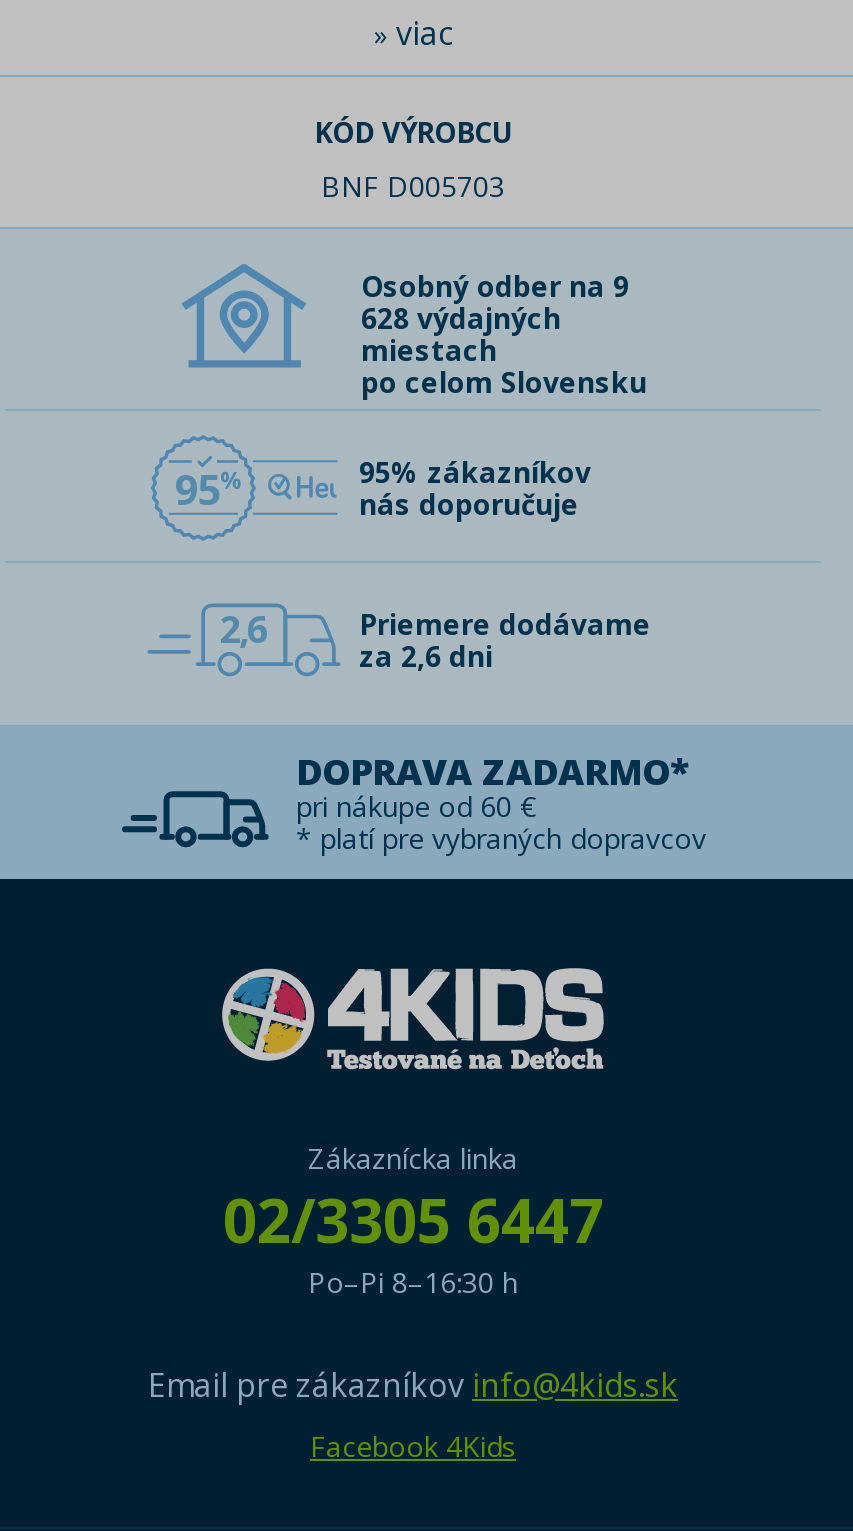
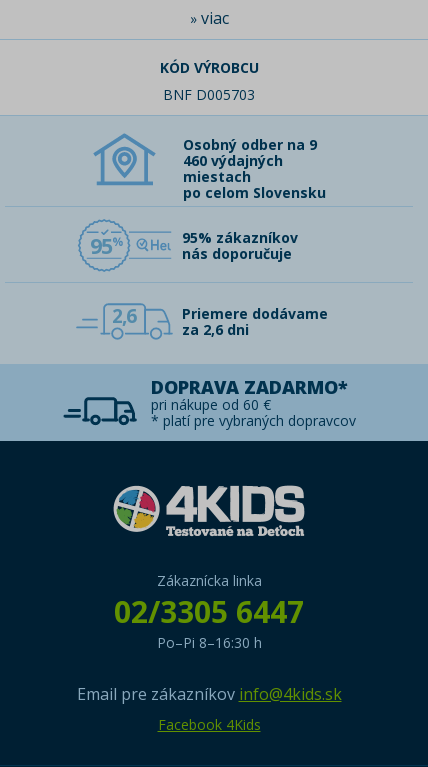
- 628 výdajných
+ 460 výdajných
